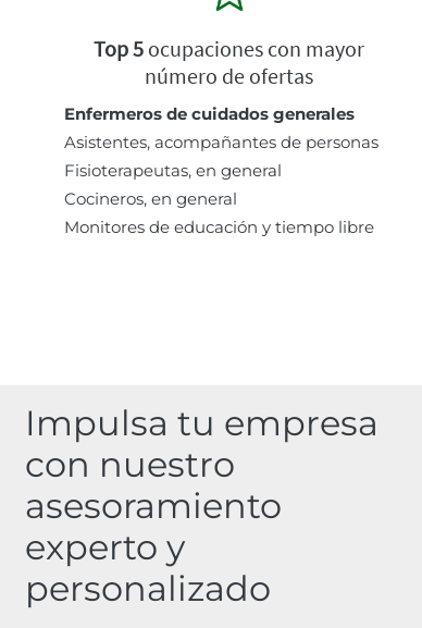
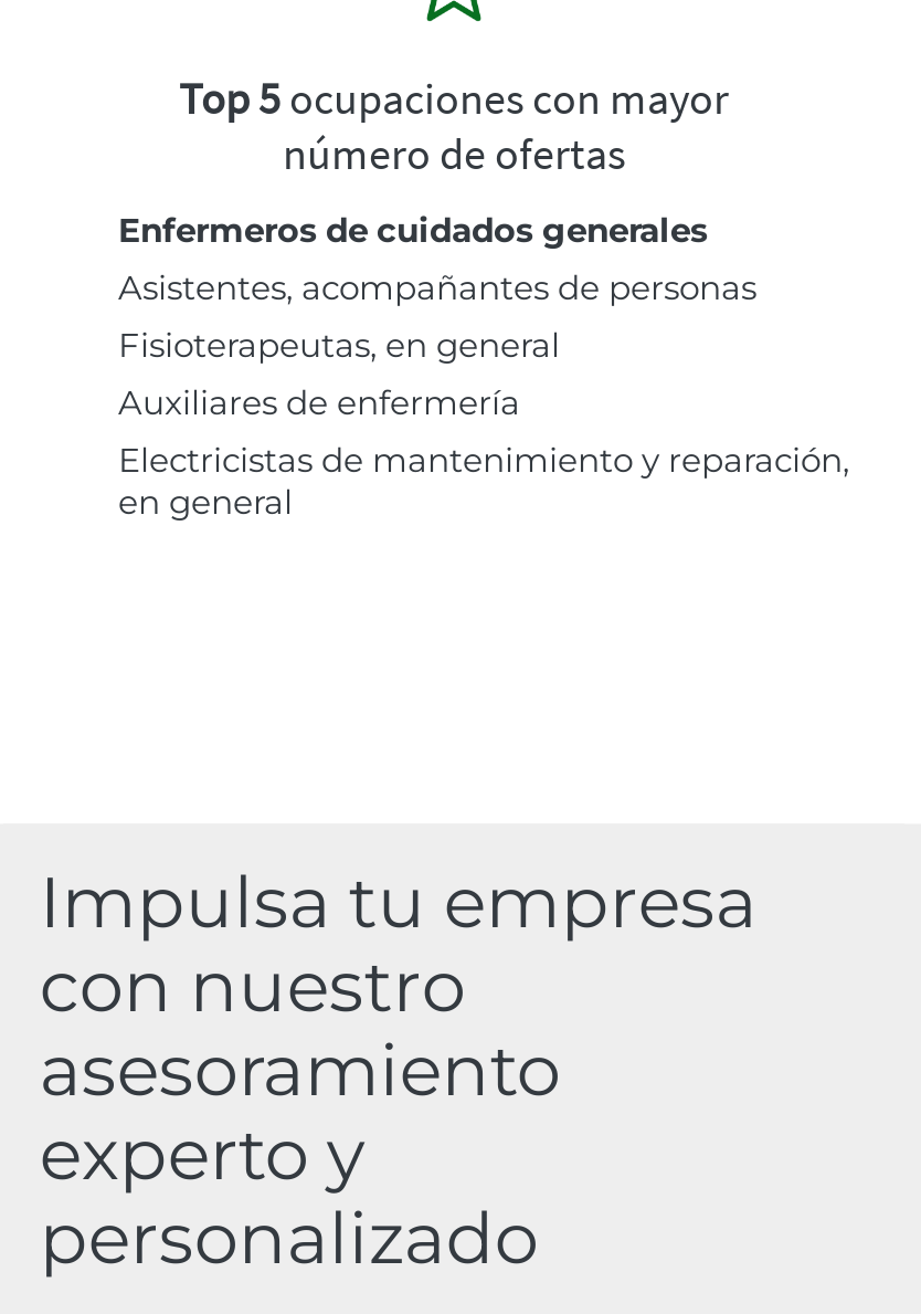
- Cocineros, en general
- Monitores de educación y tiempo libre
+ Auxiliares de enfermería
+ Electricistas de mantenimiento y reparación,
+ en general
